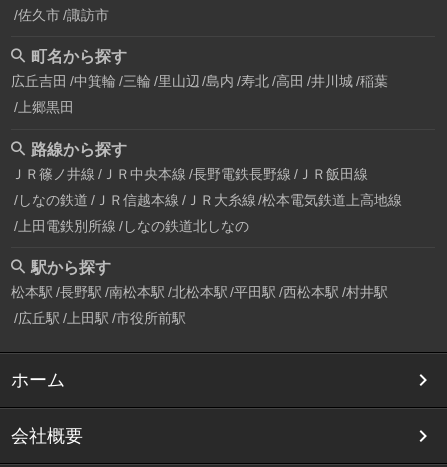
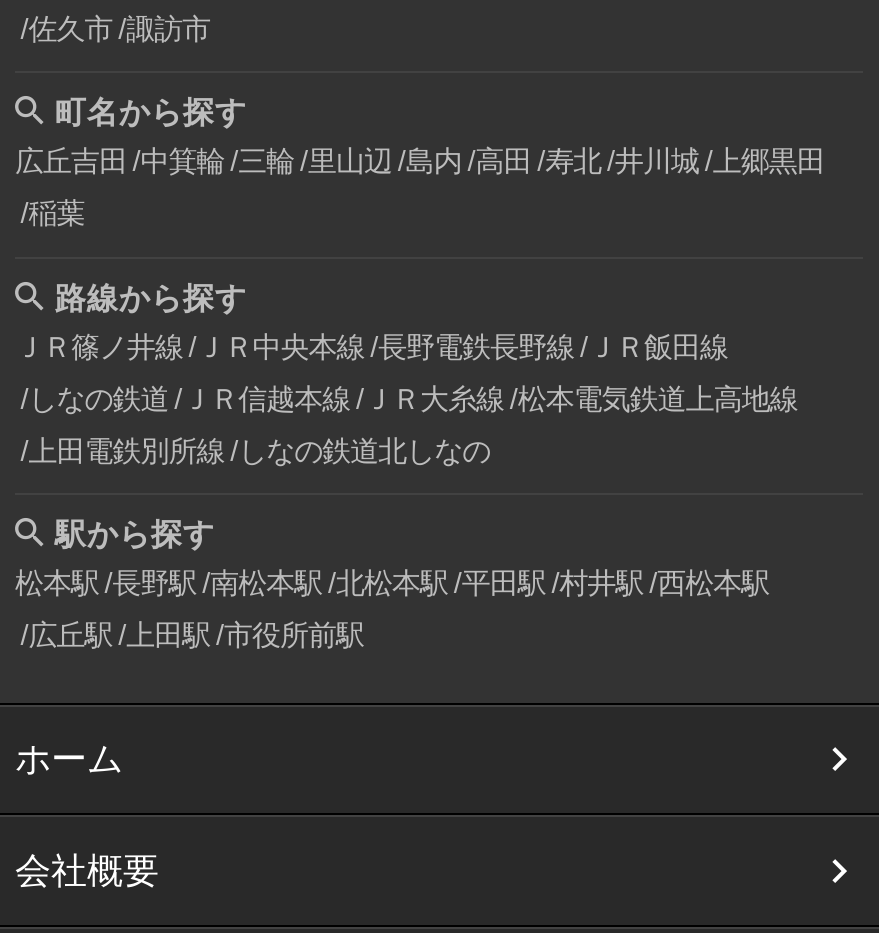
- 広丘吉田 中箕輪 三輪 里山辺 島内 寿北 高田 井川城 稲葉
+ 広丘吉田 中箕輪 三輪 里山辺 島内 高田 寿北 井川城 上郷黒田

- 上郷黒田
+ 稲葉

- 松本駅 長野駅 南松本駅 北松本駅 平田駅 西松本駅 村井駅
+ 松本駅 長野駅 南松本駅 北松本駅 平田駅 村井駅 西松本駅
